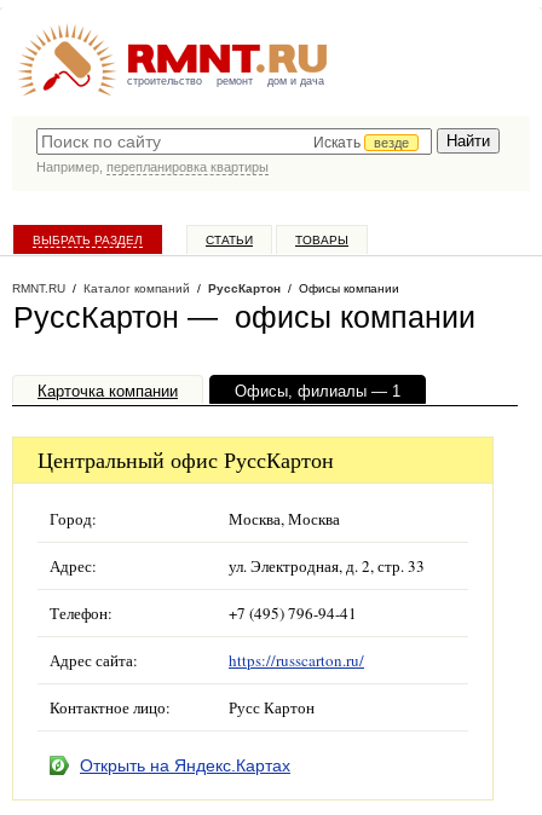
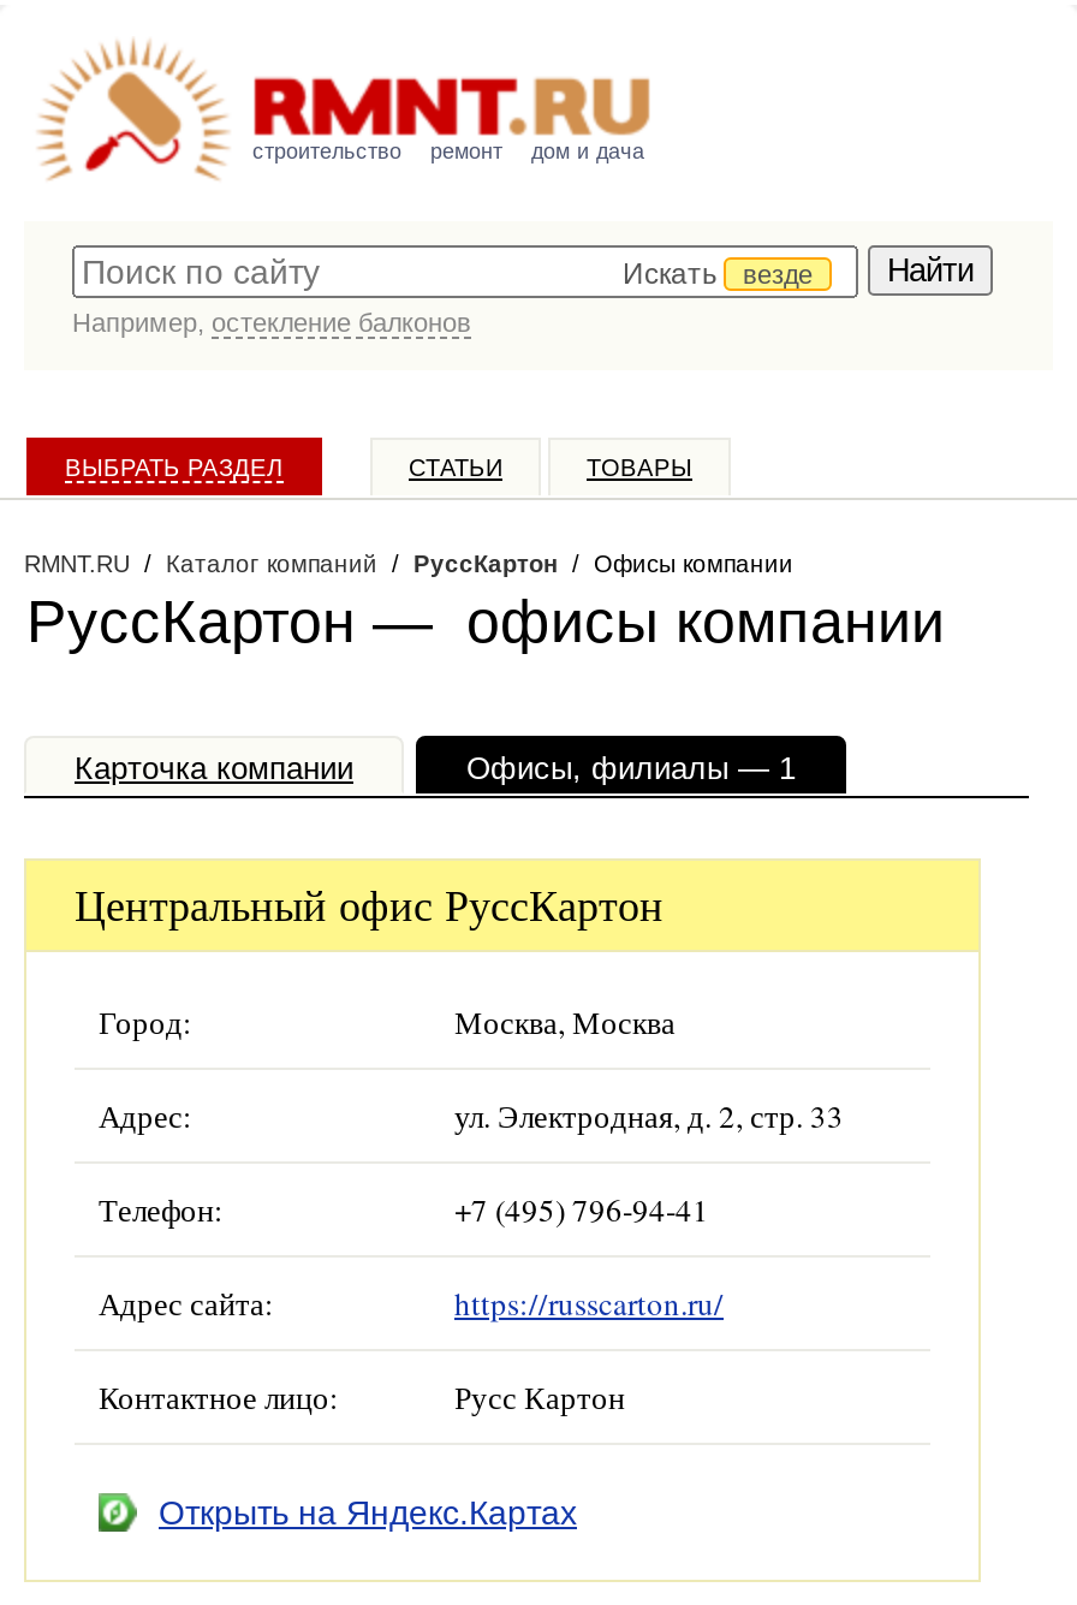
- Например, перепланировка квартиры
+ Например, остекление балконов
